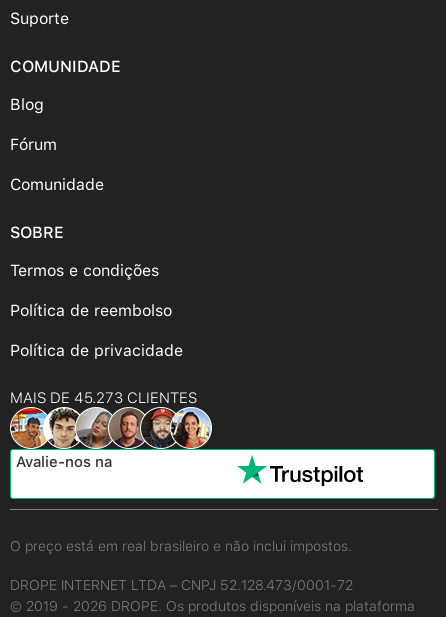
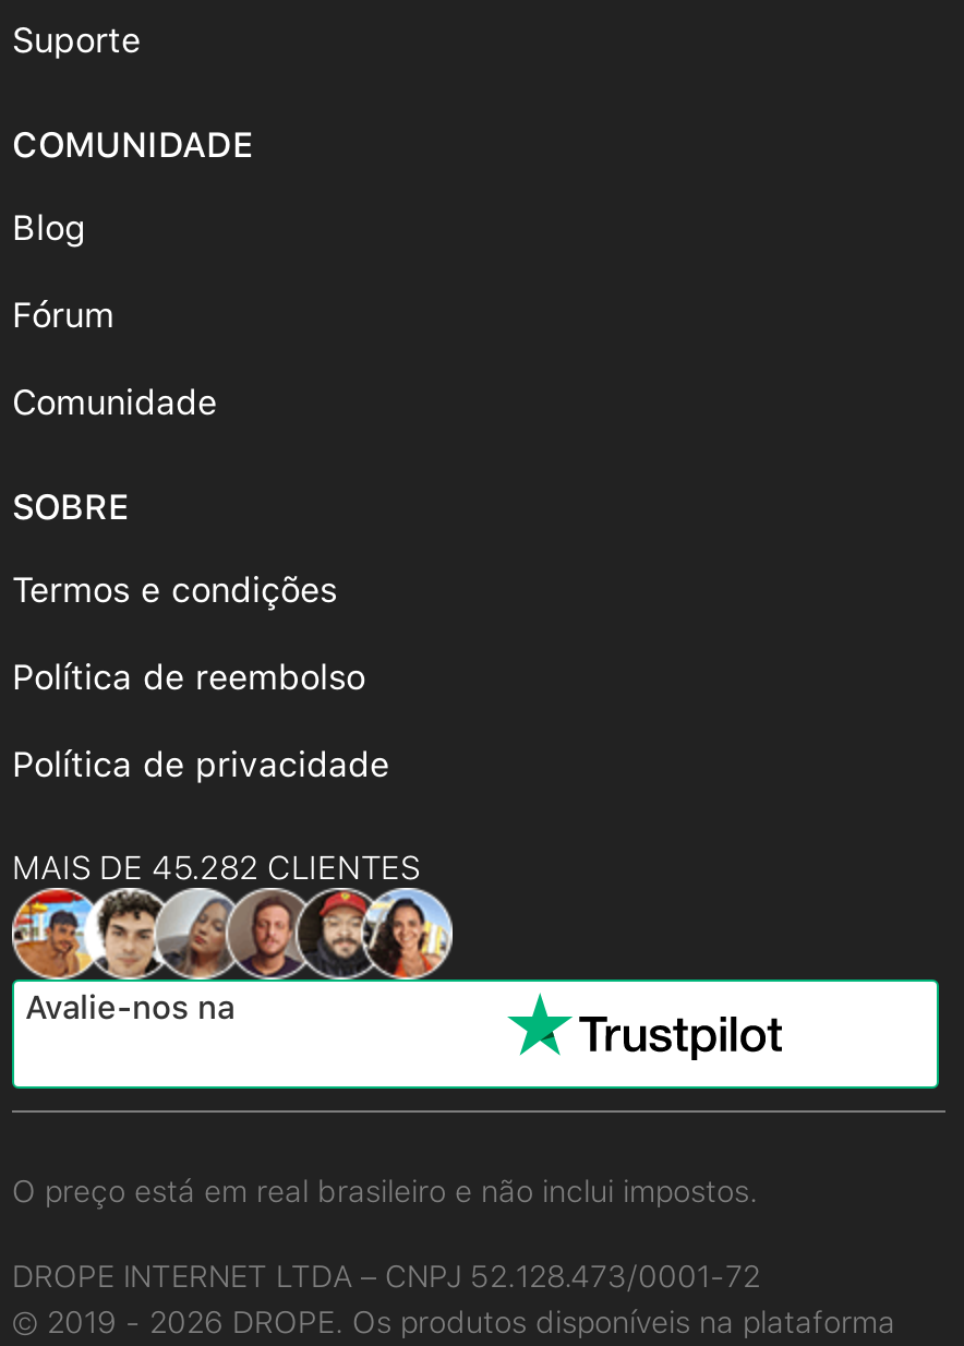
- MAIS DE 45.273 CLIENTES
+ MAIS DE 45.282 CLIENTES
